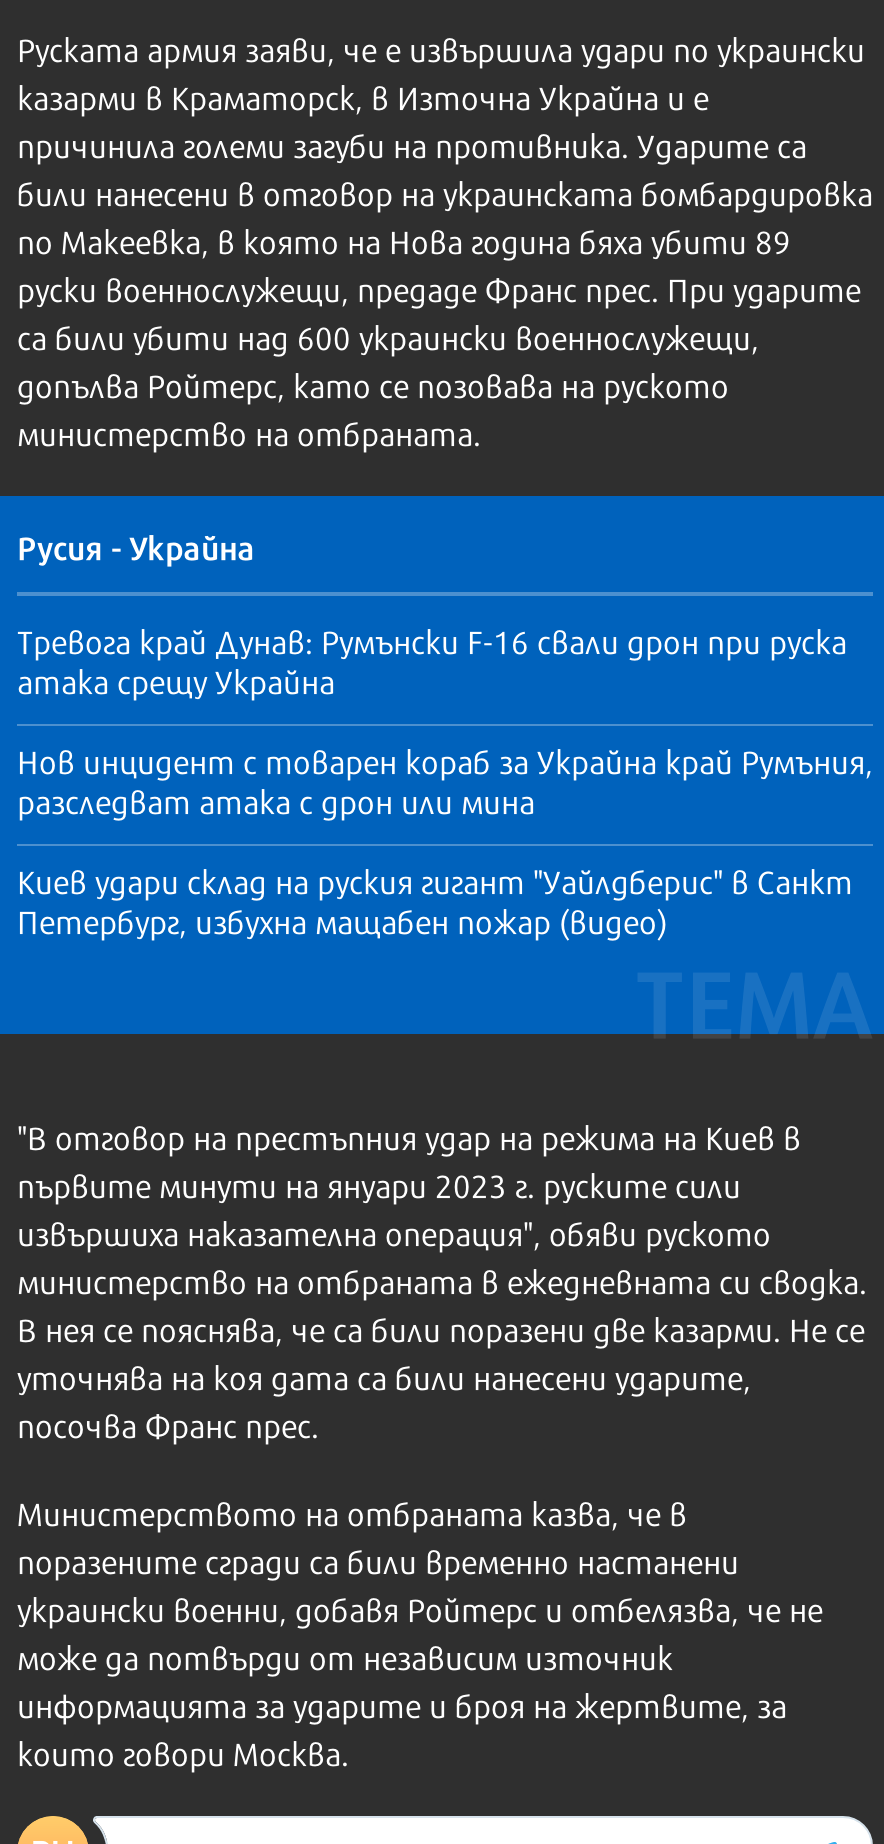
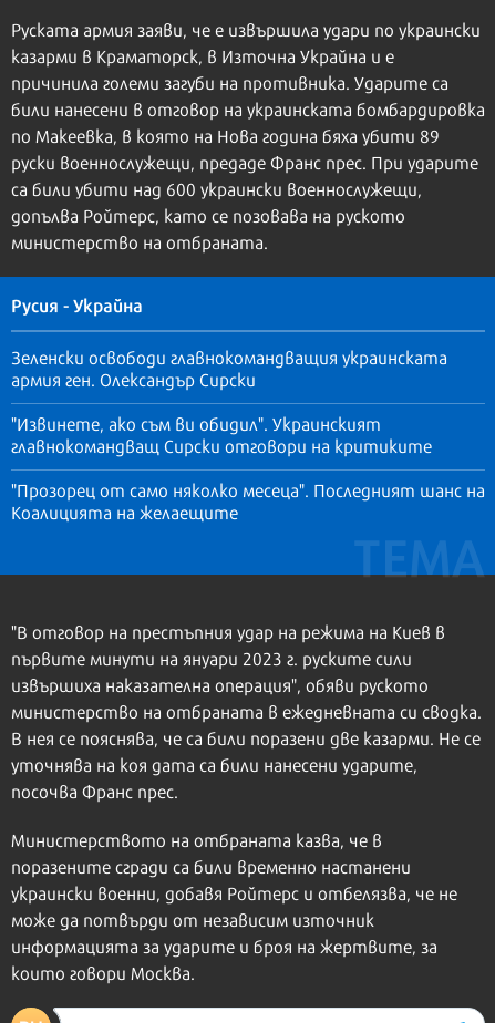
- Тревога край Дунав: Румънски F-16 свали дрон при руска
- атака срещу Украйна
+ Зеленски освободи главнокомандващия украинската
+ армия ген. Олександър Сирски

- Нов инцидент с товарен кораб за Украйна край Румъния,
- разследват атака с дрон или мина
+ "Извинете, ако съм ви обидил". Украинският
+ главнокомандващ Сирски отговори на критиките

- Киев удари склад на руския гигант "Уайлдберис" в Санкт
- Петербург, избухна мащабен пожар (видео)
+ "Прозорец от само няколко месеца". Последният шанс на
+ Коалицията на желаещите
